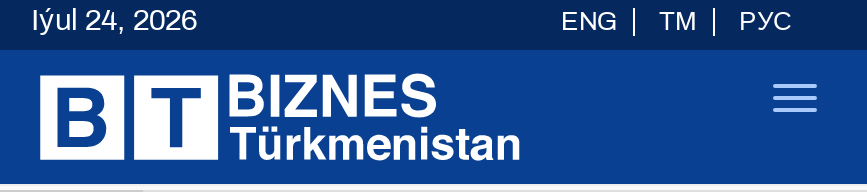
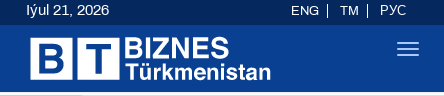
- Iýul 24, 2026
+ Iýul 21, 2026
